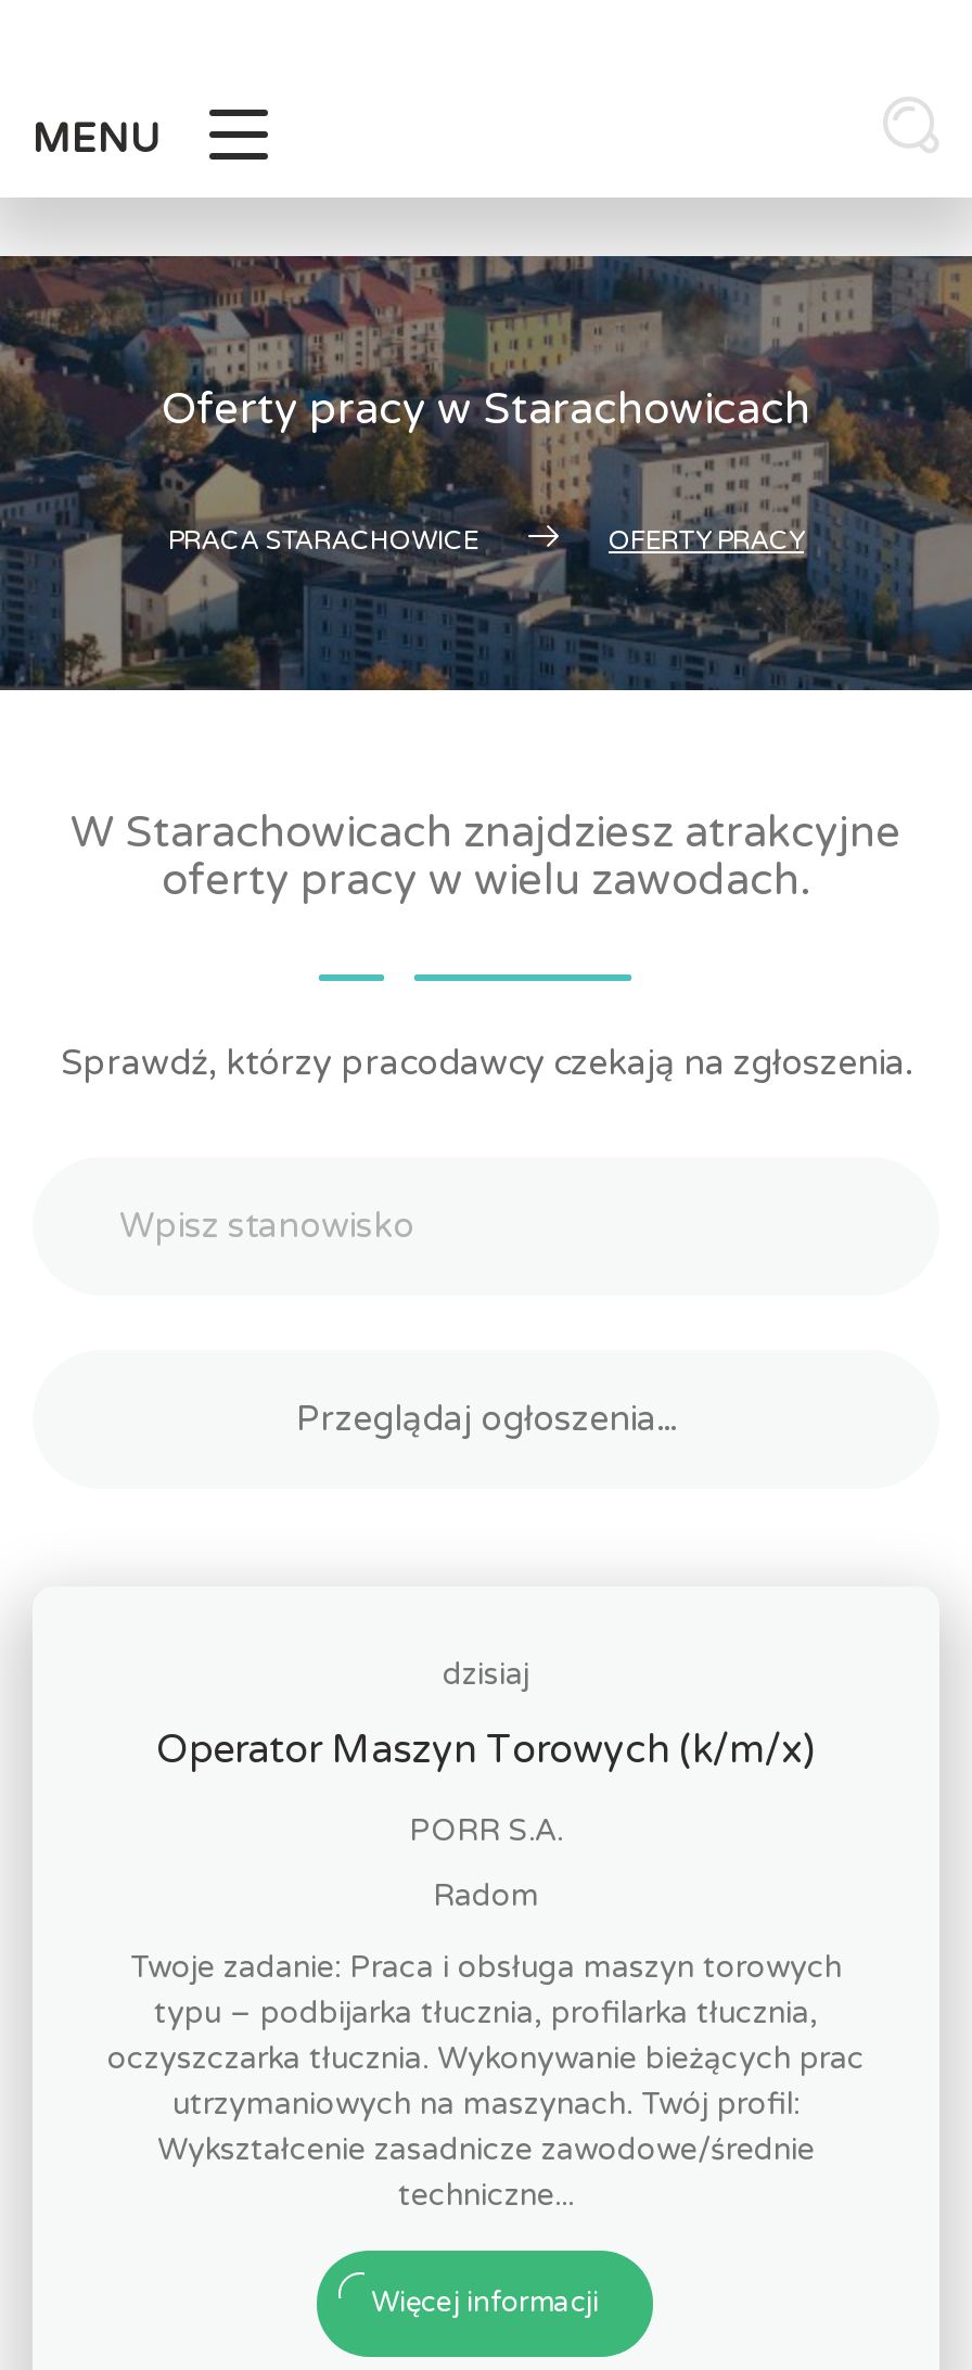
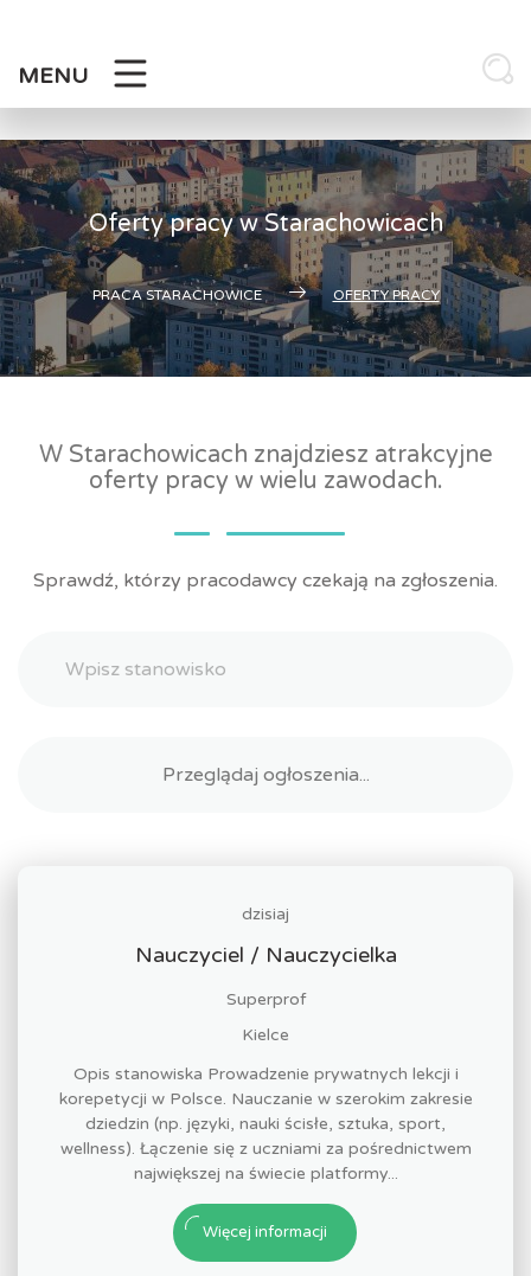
- Operator Maszyn Torowych (k/m/x)
+ Nauczyciel / Nauczycielka

- PORR S.A.
+ Superprof

- Radom
+ Kielce

- Twoje zadanie: Praca i obsługa maszyn torowych
- typu – podbijarka tłucznia, profilarka tłucznia,
- oczyszczarka tłucznia. Wykonywanie bieżących prac
- utrzymaniowych na maszynach. Twój profil:
- Wykształcenie zasadnicze zawodowe/średnie
- techniczne...
+ Opis stanowiska Prowadzenie prywatnych lekcji i
+ korepetycji w Polsce. Nauczanie w szerokim zakresie
+ dziedzin (np. języki, nauki ścisłe, sztuka, sport,
+ wellness). Łączenie się z uczniami za pośrednictwem
+ największej na świecie platformy...
